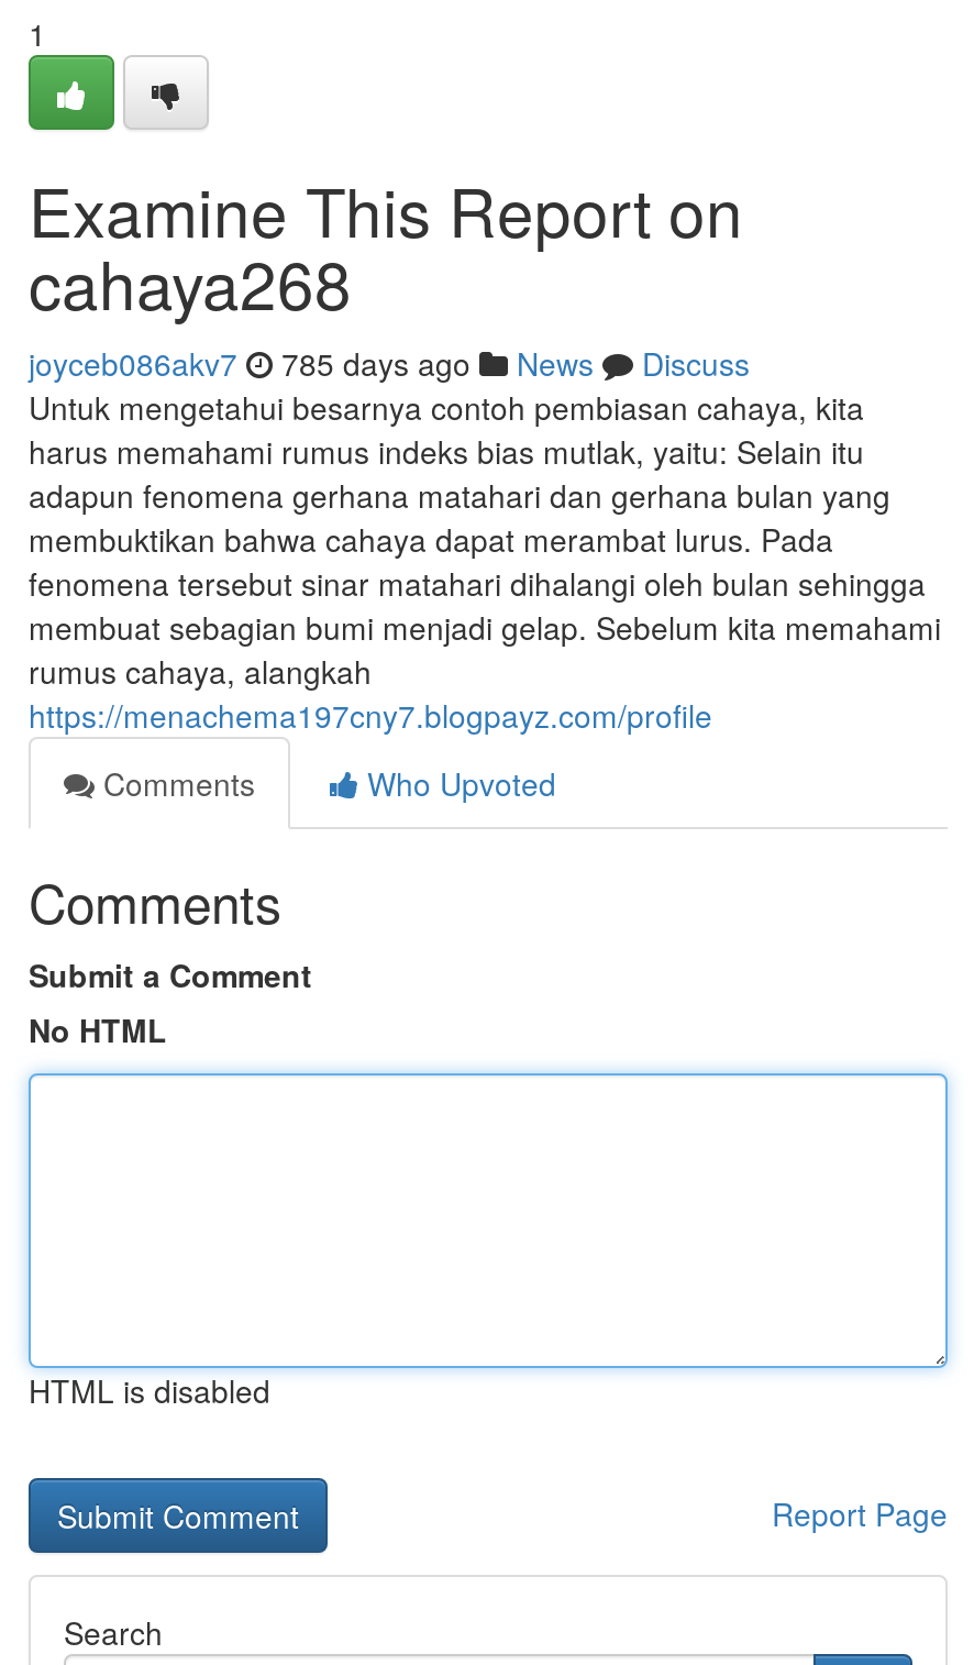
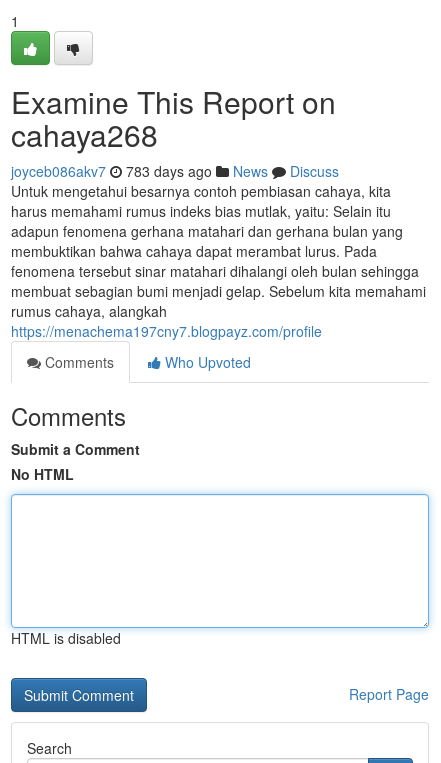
- joyceb086akv7 785 days ago News Discuss
+ joyceb086akv7 783 days ago News Discuss
